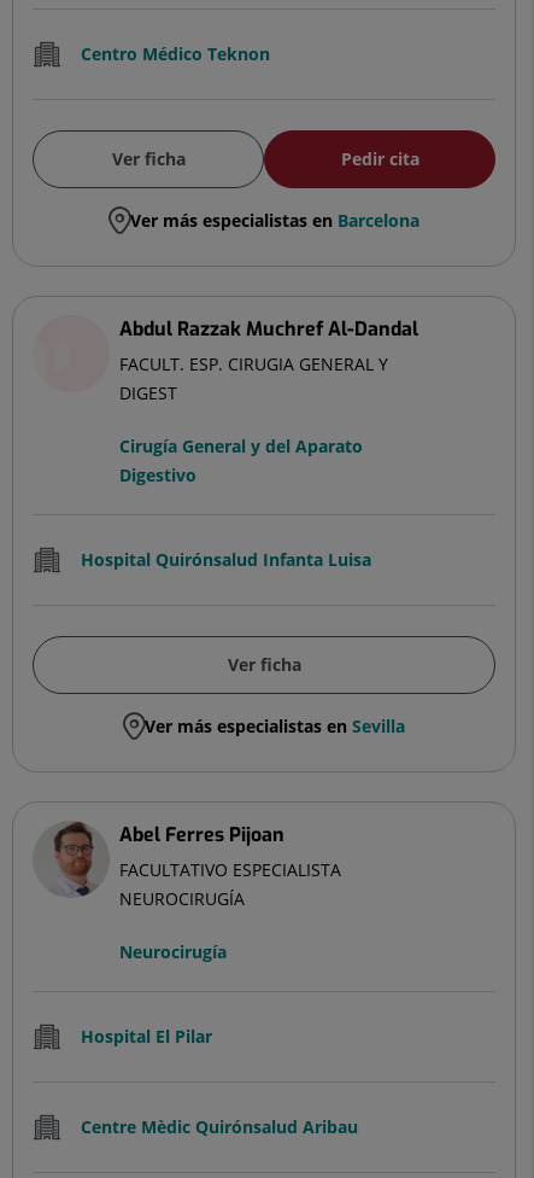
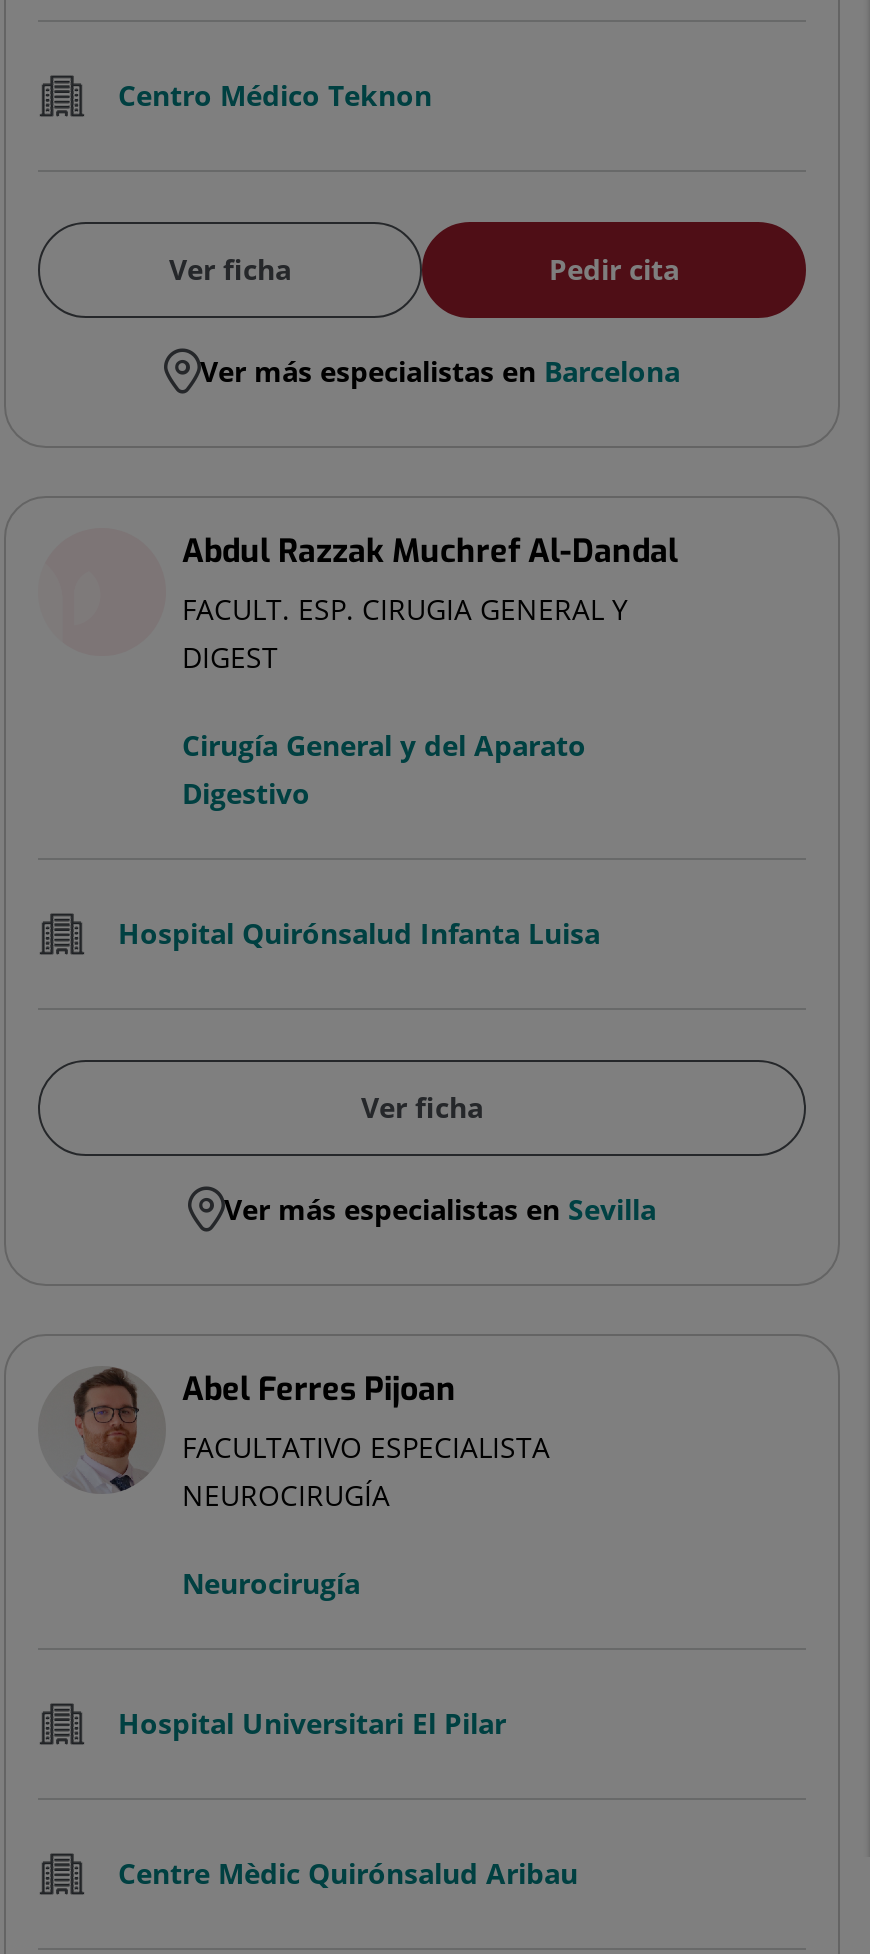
- Hospital El Pilar
+ Hospital Universitari El Pilar
